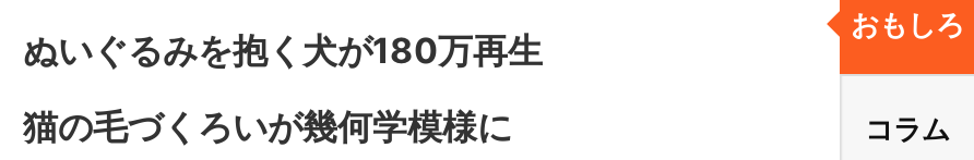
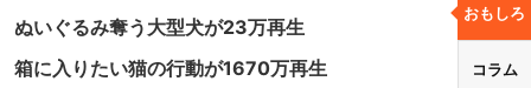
- ぬいぐるみを抱く犬が180万再生
+ ぬいぐるみ奪う大型犬が23万再生

- 猫の毛づくろいが幾何学模様に
+ 箱に入りたい猫の行動が1670万再生
